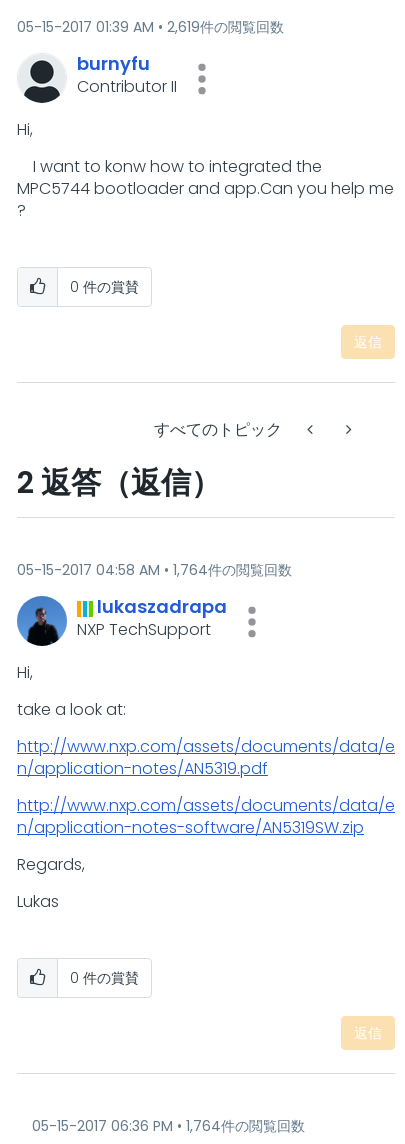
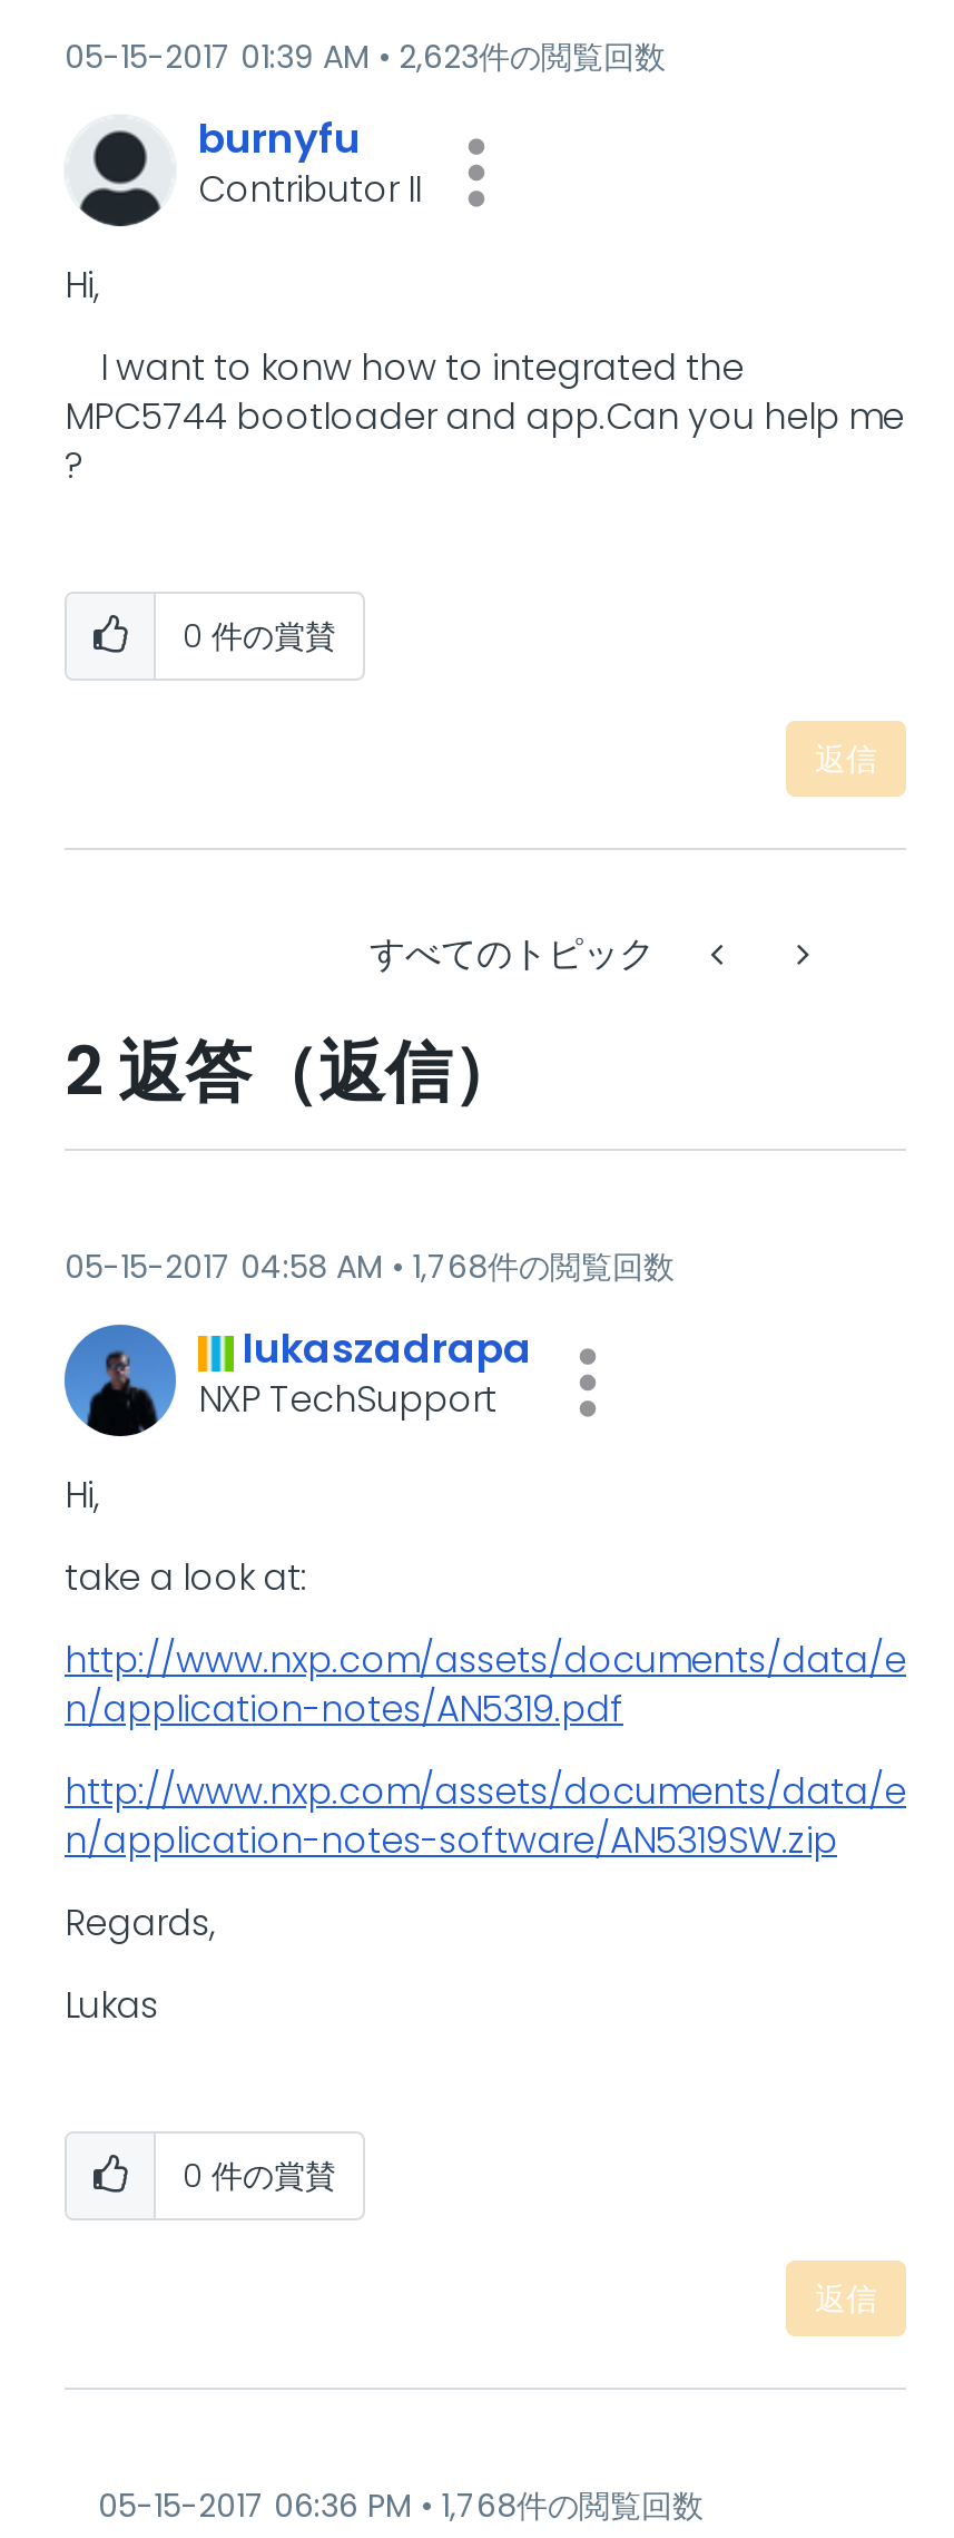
- 2,619件の閲覧回数
+ 2,623件の閲覧回数

- 1,764件の閲覧回数
+ 1,768件の閲覧回数

- 1,764件の閲覧回数
+ 1,768件の閲覧回数
